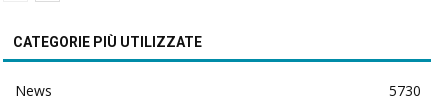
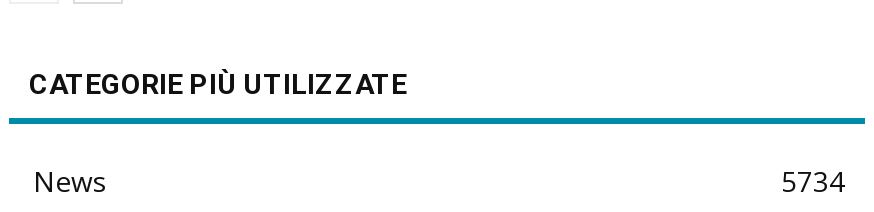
- 5730
+ 5734
